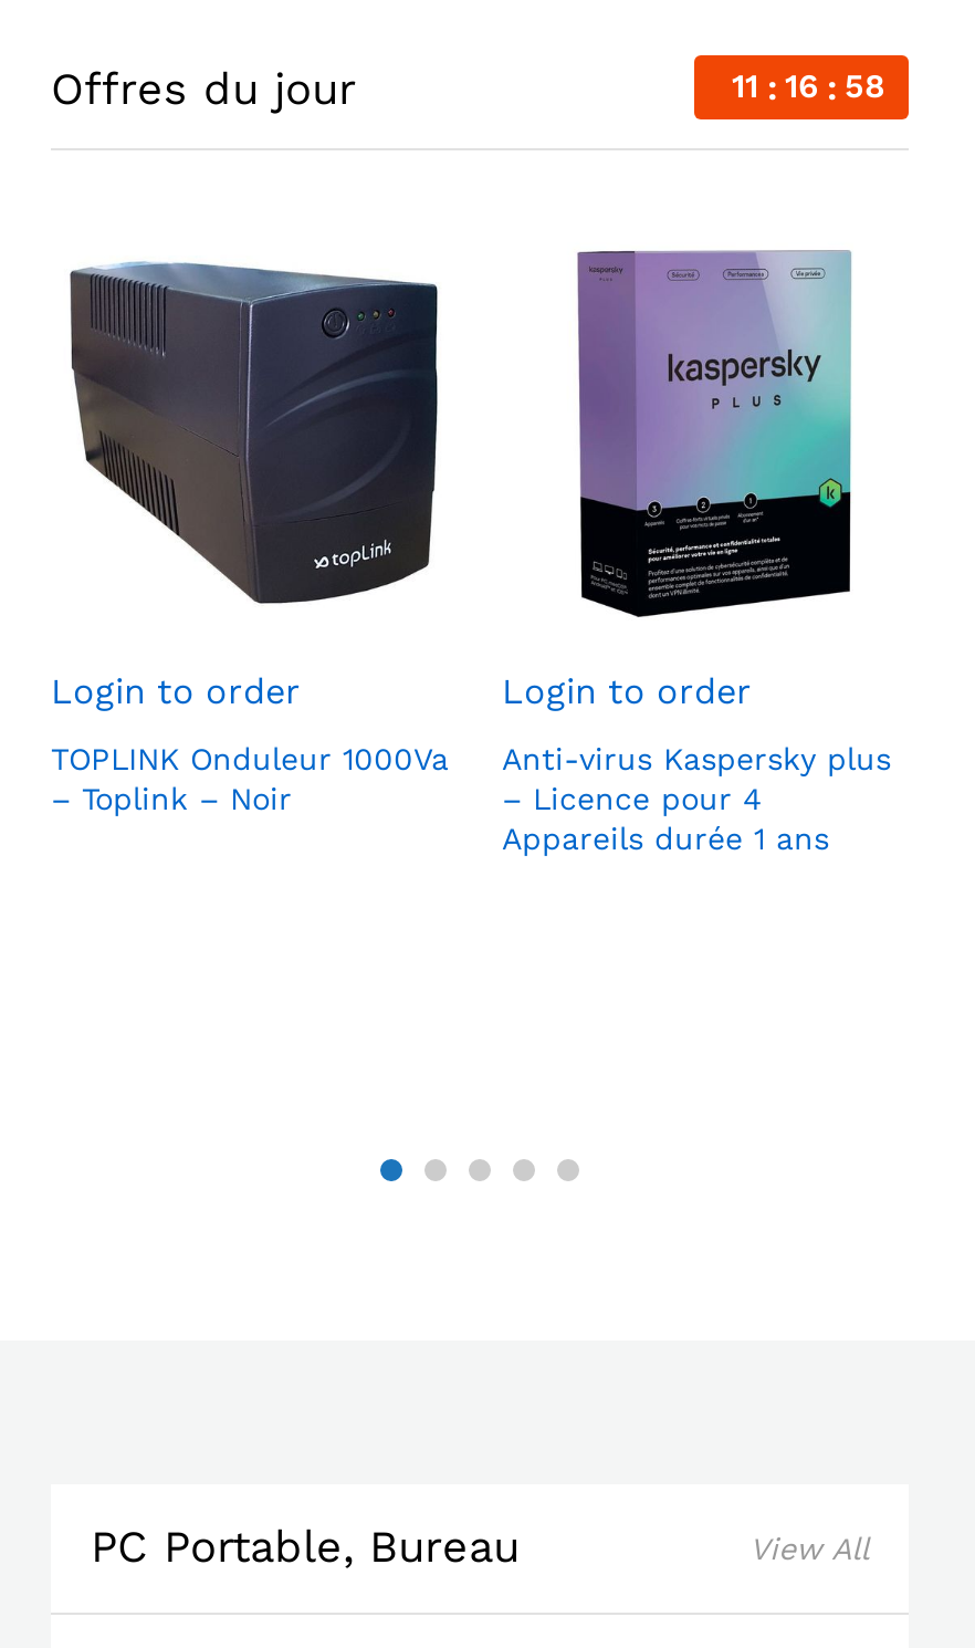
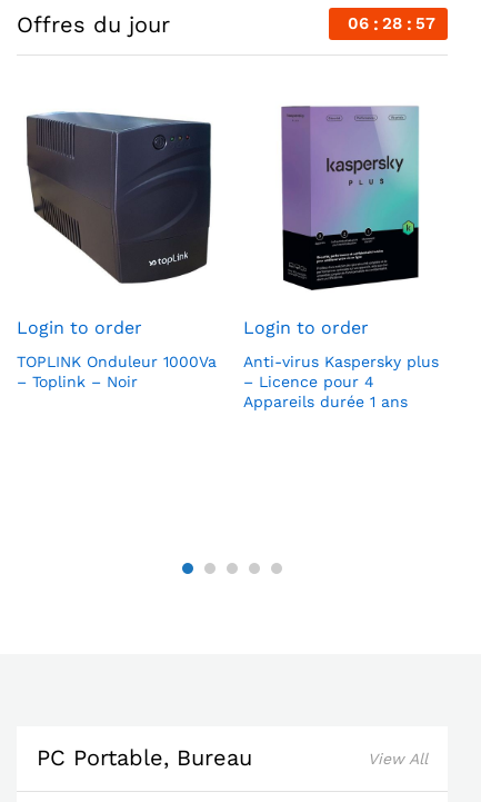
- 11
+ 06

- 16
+ 28
